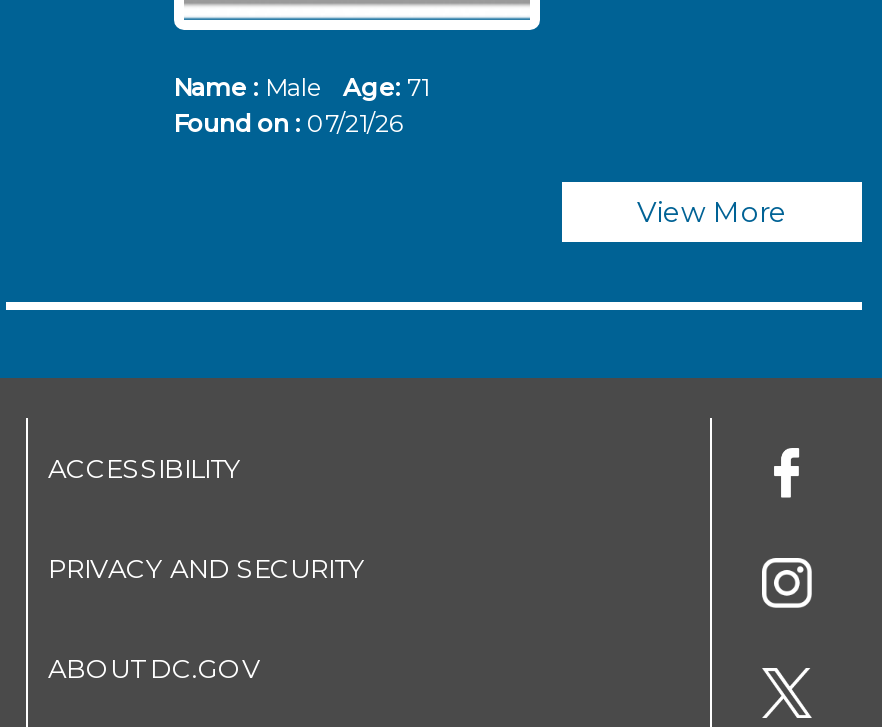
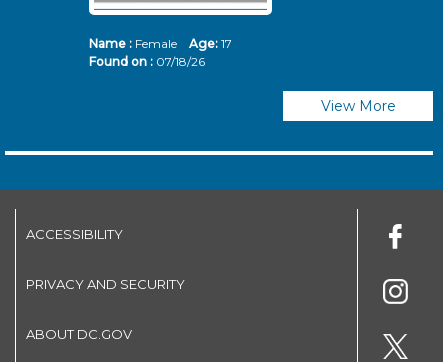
- Name : Male Age: 71
+ Name : Female Age: 17

- Found on : 07/21/26
+ Found on : 07/18/26
